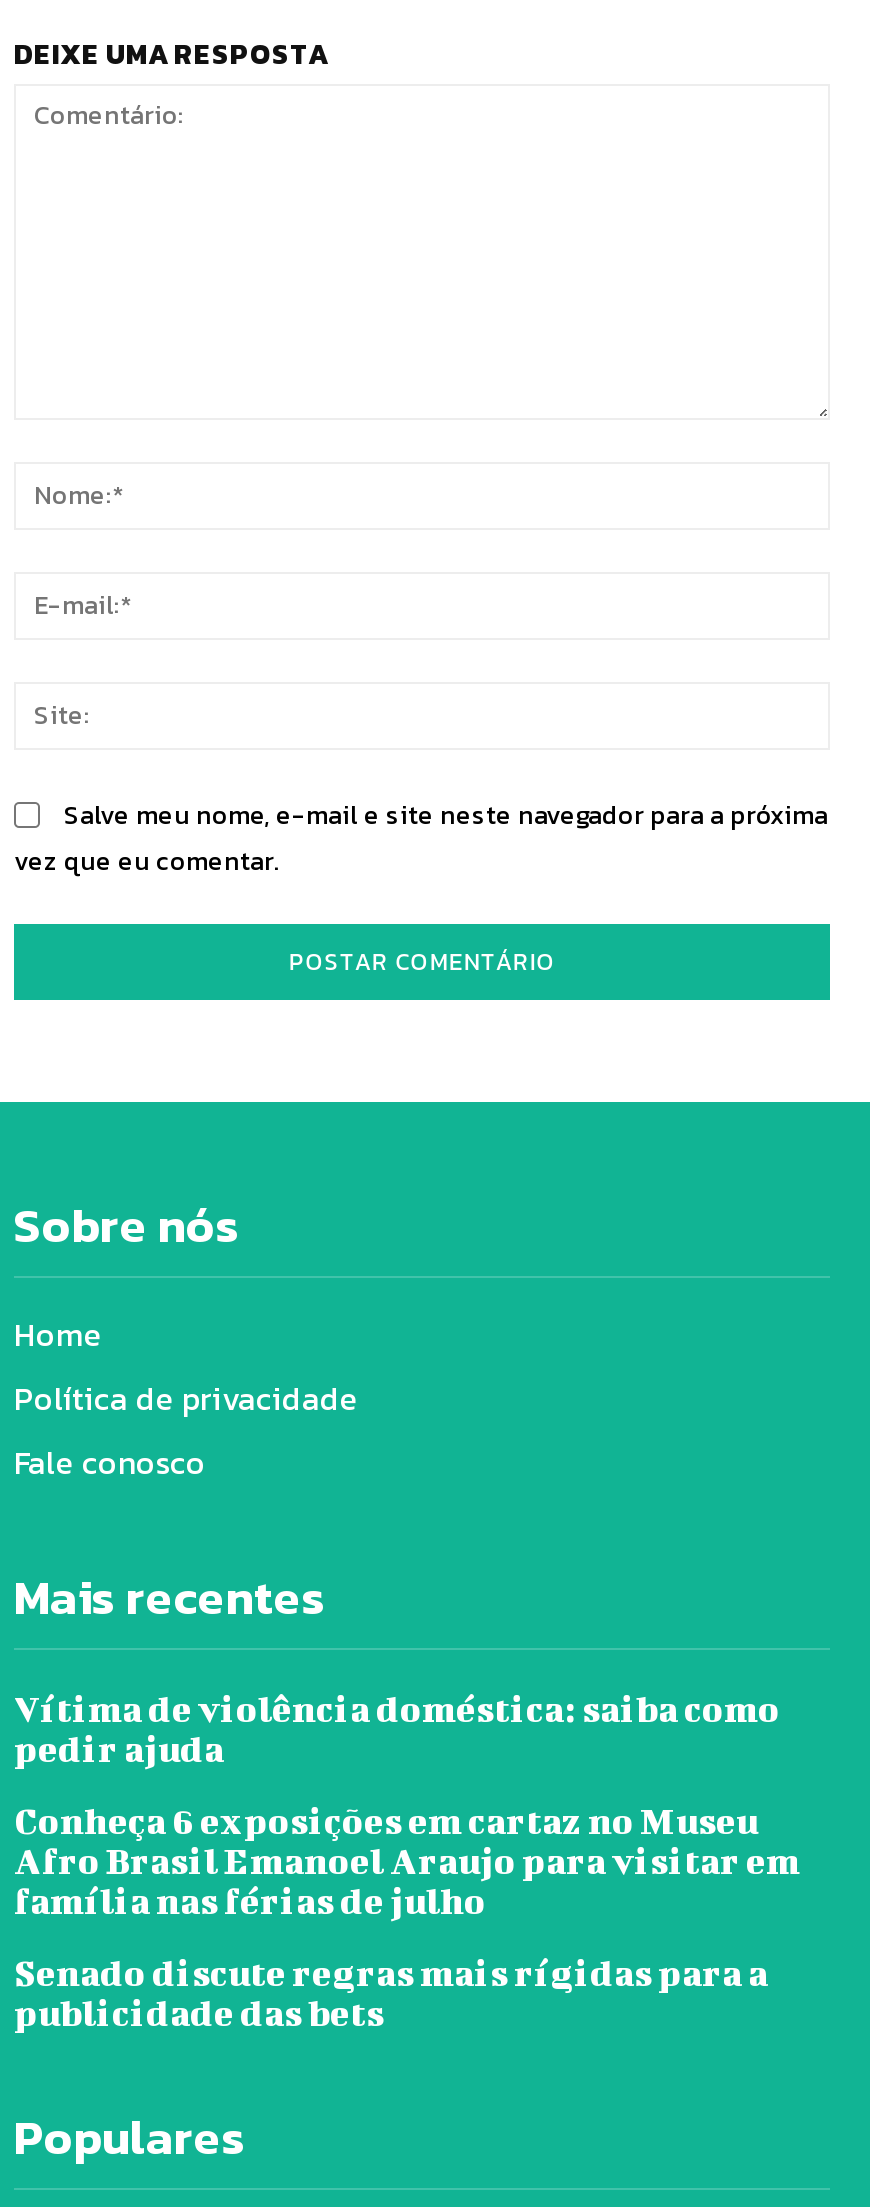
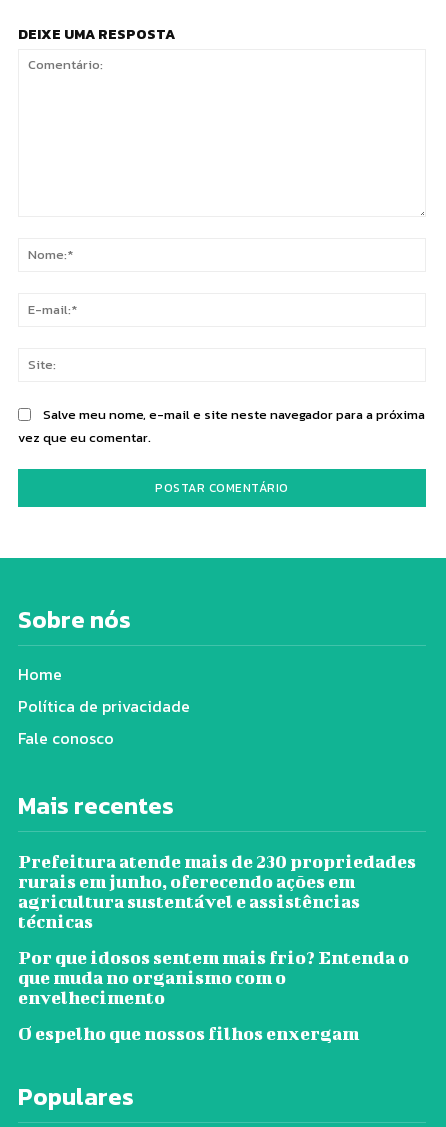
- Vítima de violência doméstica: saiba como
- pedir ajuda
+ Prefeitura atende mais de 230 propriedades
+ rurais em junho, oferecendo ações em
+ agricultura sustentável e assistências
+ técnicas

- Conheça 6 exposições em cartaz no Museu
- Afro Brasil Emanoel Araujo para visitar em
- família nas férias de julho
+ Por que idosos sentem mais frio? Entenda o
+ que muda no organismo com o
+ envelhecimento

- Senado discute regras mais rígidas para a
- publicidade das bets
+ O espelho que nossos filhos enxergam
